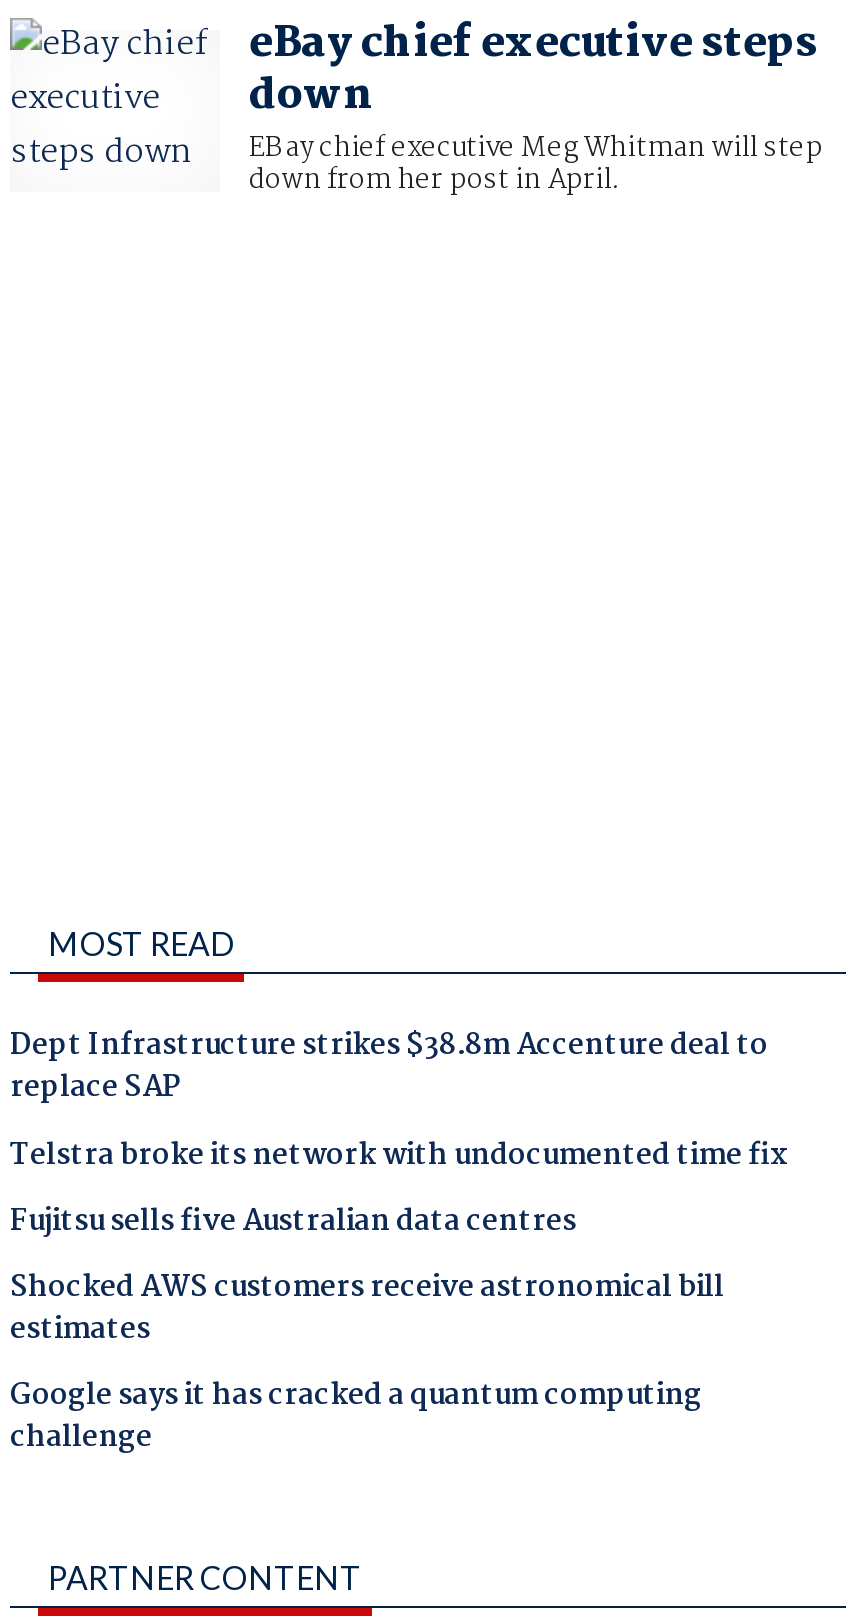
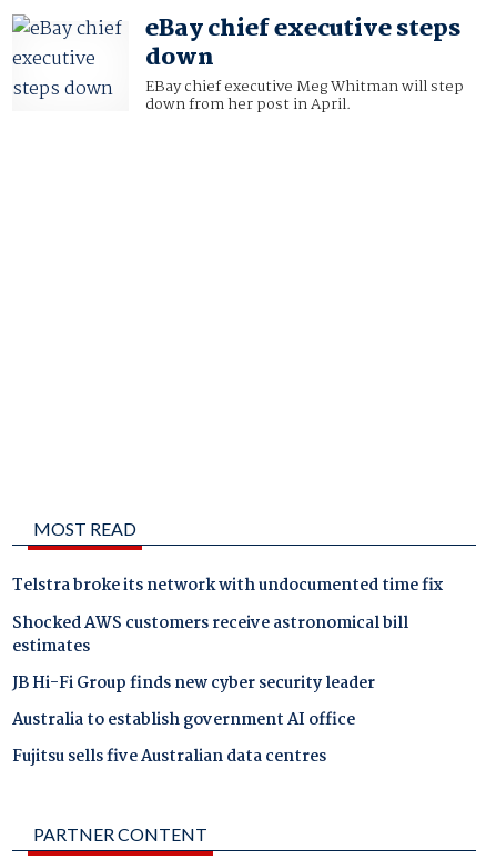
- Dept Infrastructure strikes $38.8m Accenture deal to
- replace SAP

moved down: Fujitsu sells five Australian data centres

moved up: Shocked AWS customers receive astronomical bill | estimates

- Google says it has cracked a quantum computing
- challenge
+ JB Hi-Fi Group finds new cyber security leader
+ Australia to establish government AI office
